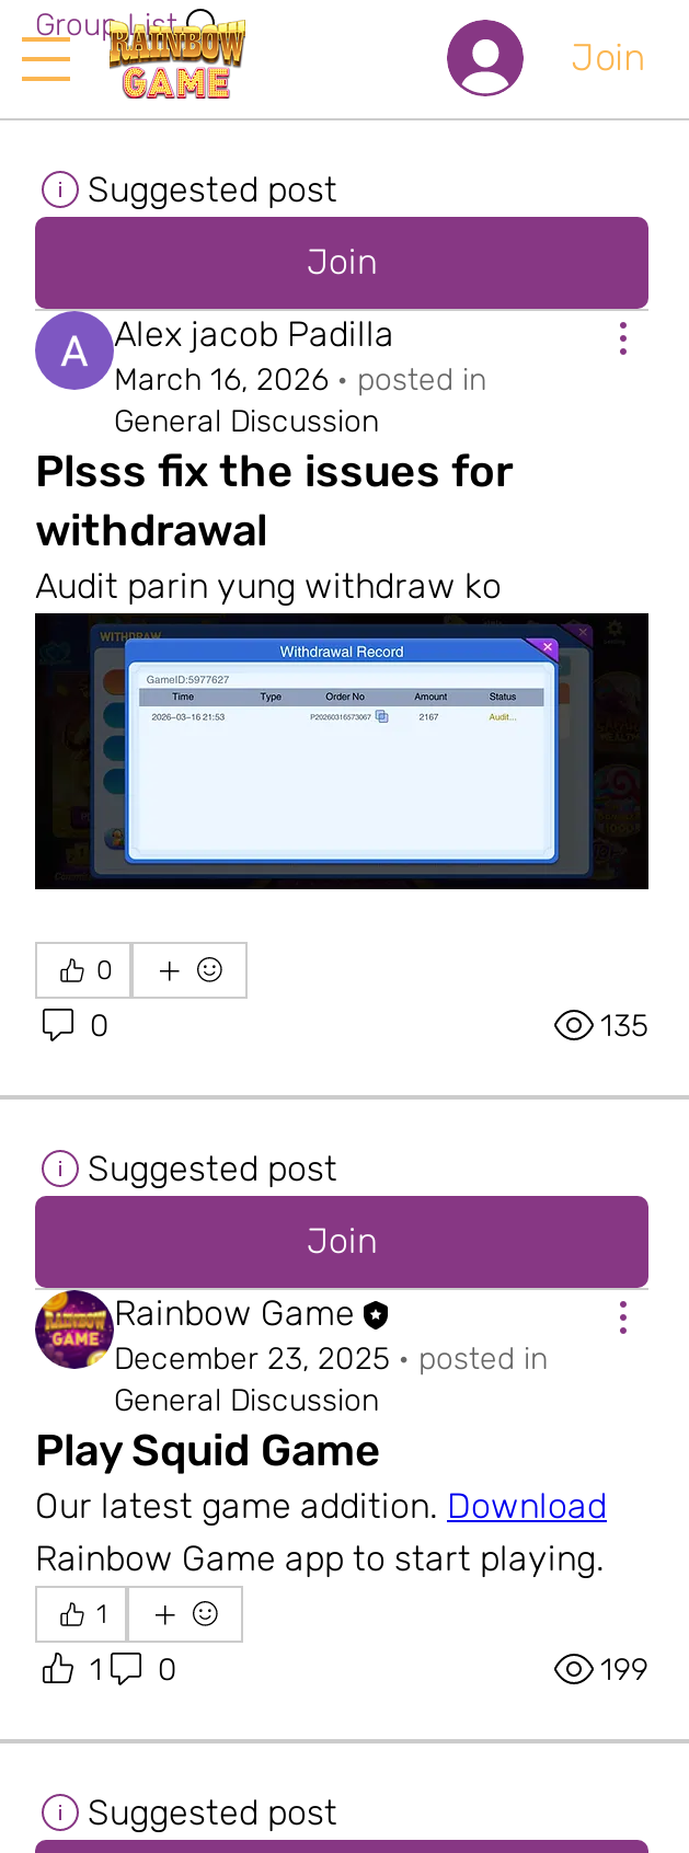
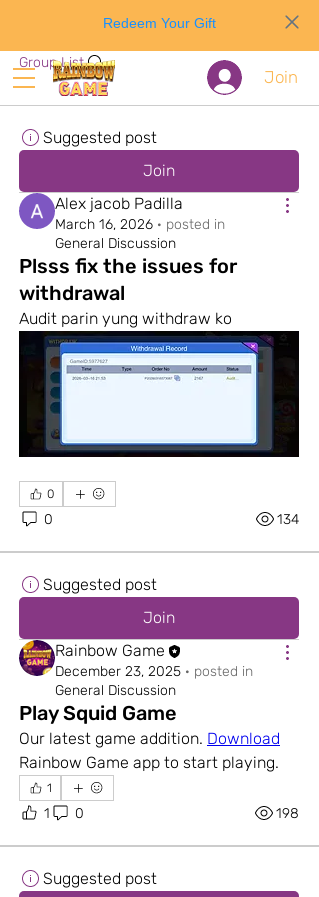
+ Redeem Your Gift

- 135
+ 134

- 199
+ 198
